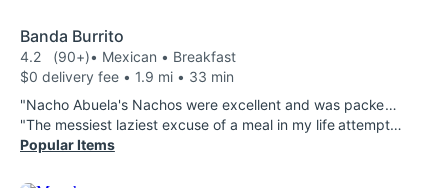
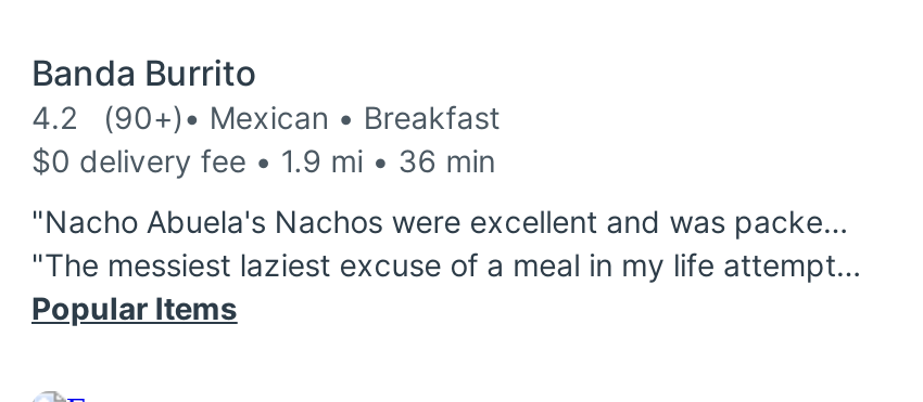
- $0 delivery fee • 1.9 mi • 33 min
+ $0 delivery fee • 1.9 mi • 36 min
